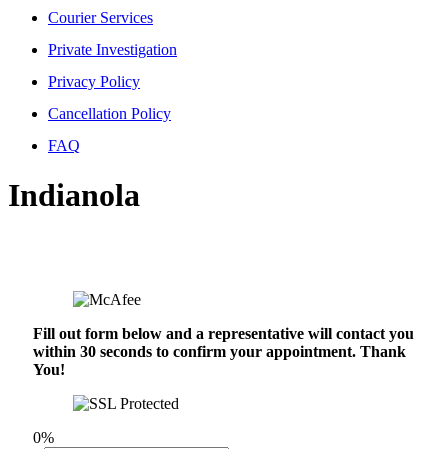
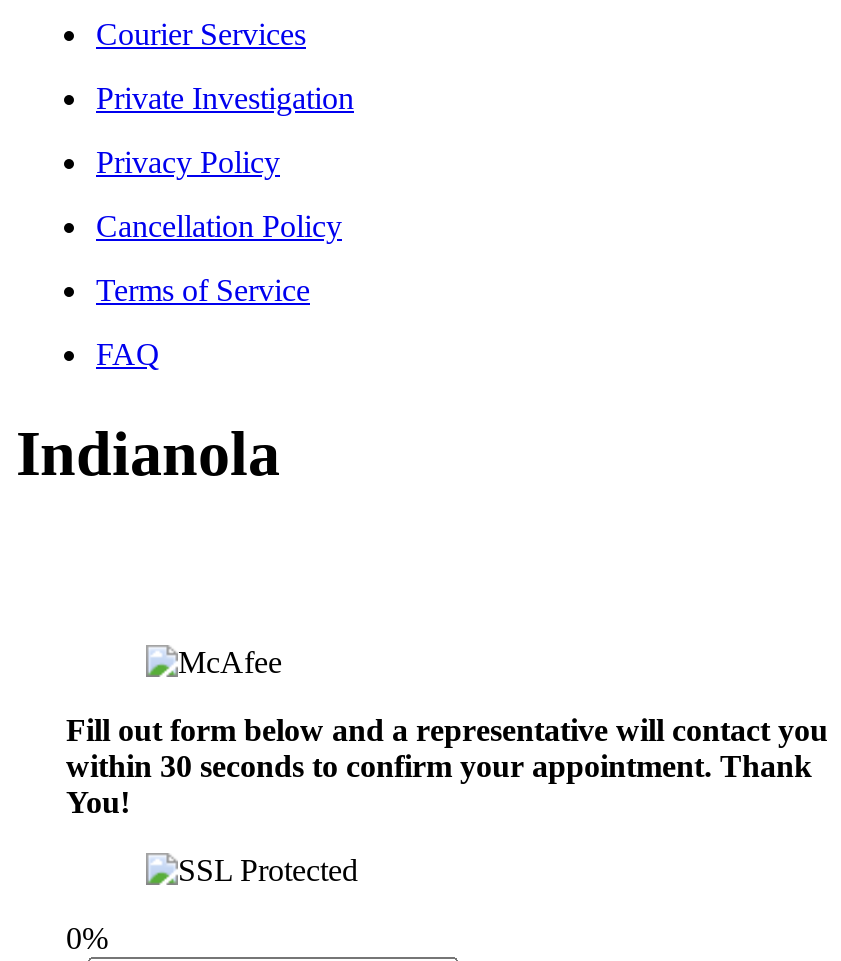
+ Terms of Service
